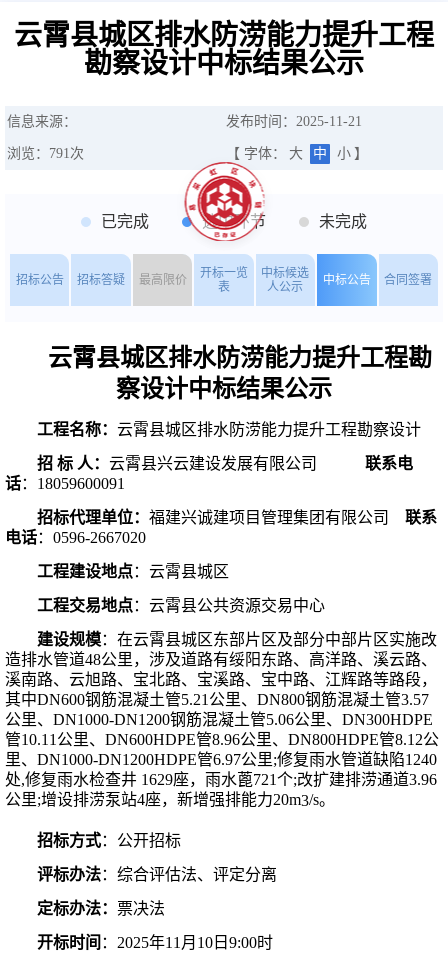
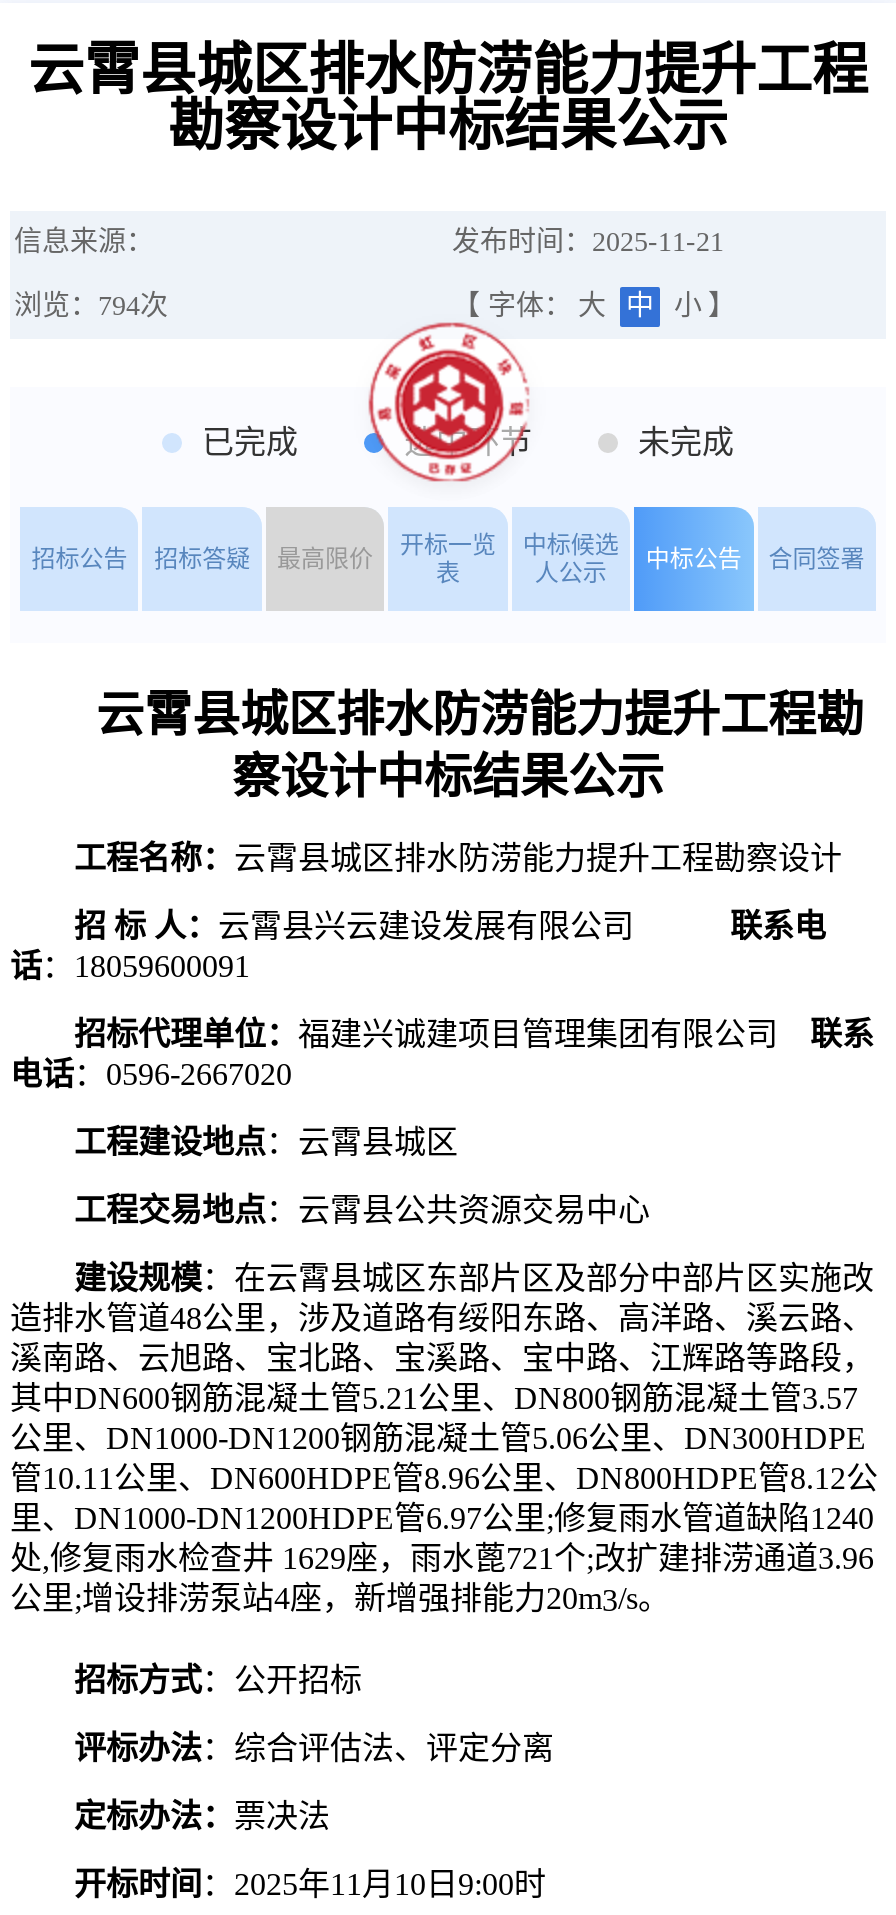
- 浏览：791次
+ 浏览：794次
